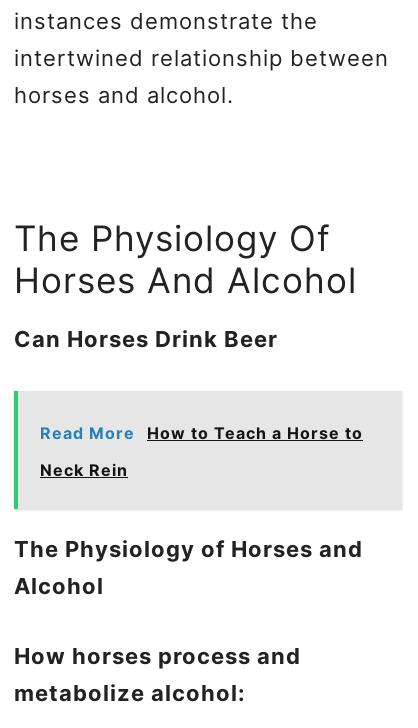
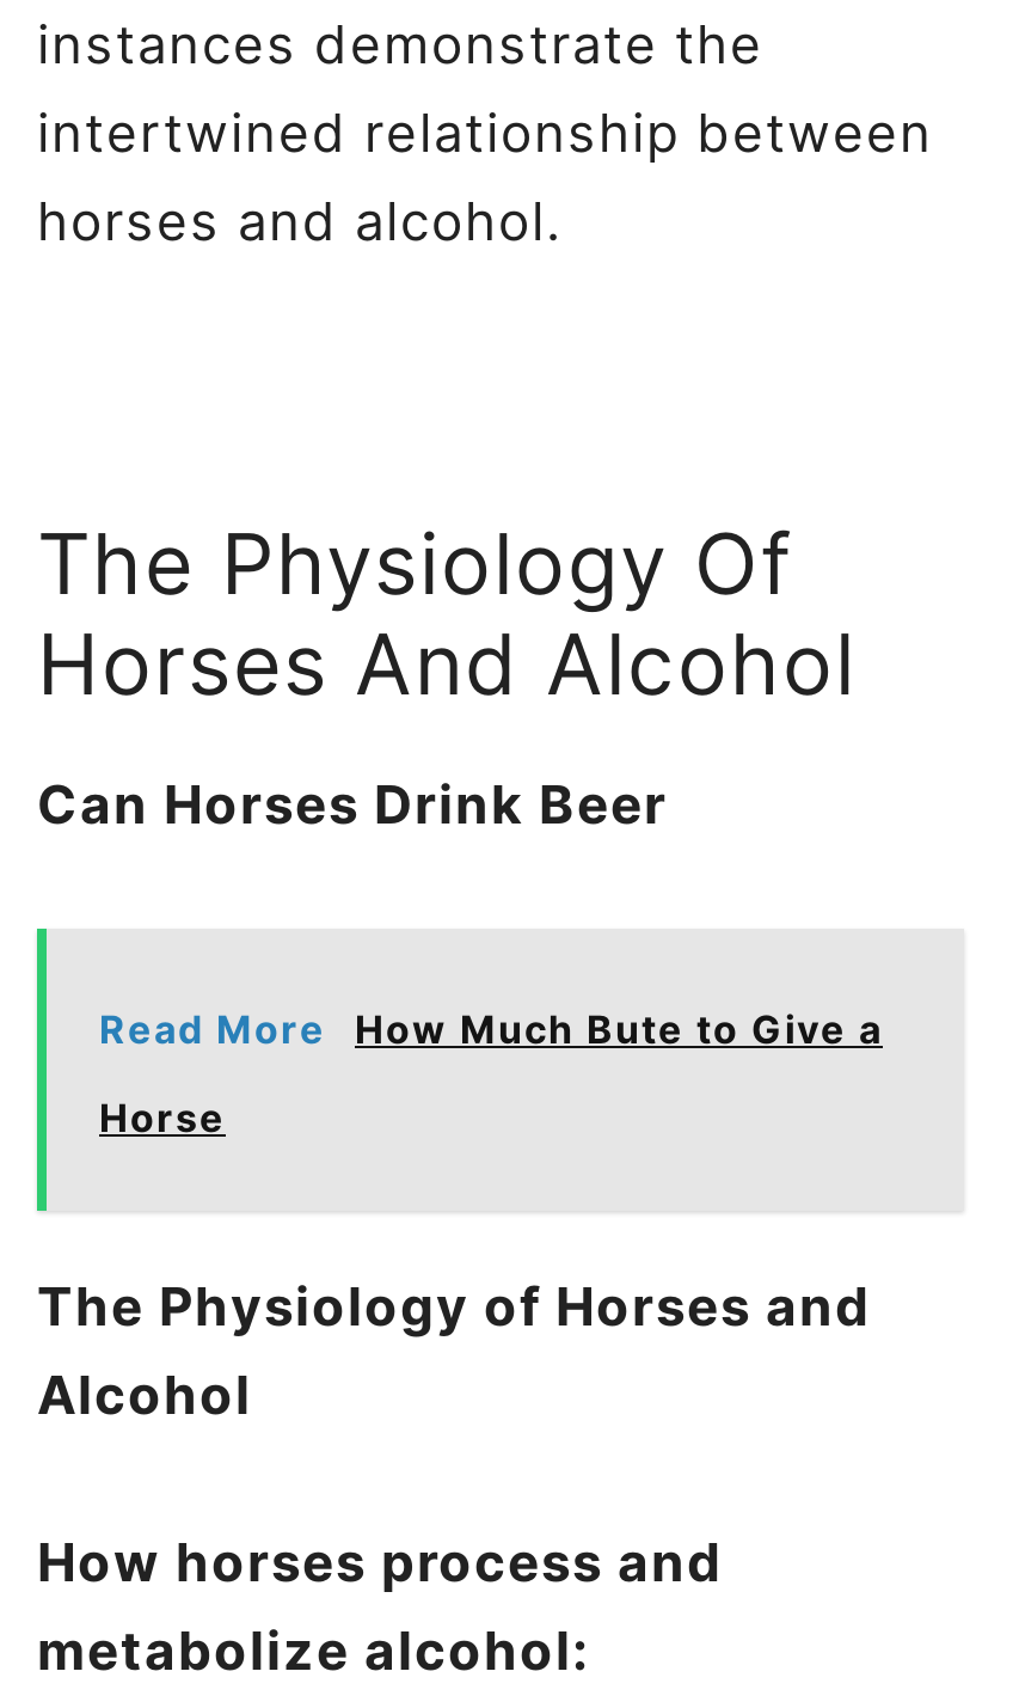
- Read More How to Teach a Horse to
+ Read More How Much Bute to Give a

- Neck Rein
+ Horse
